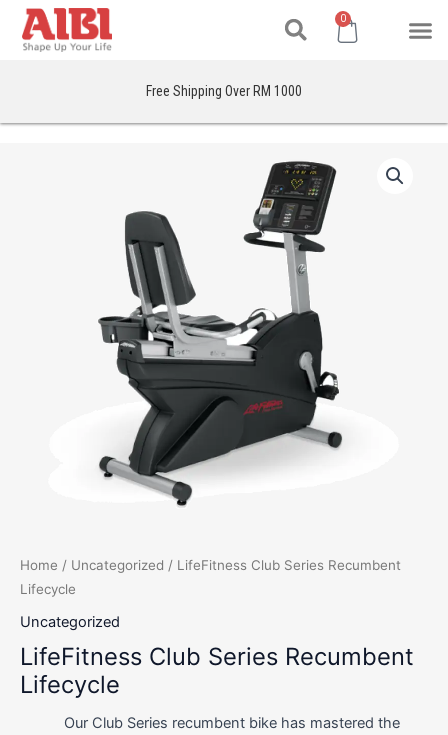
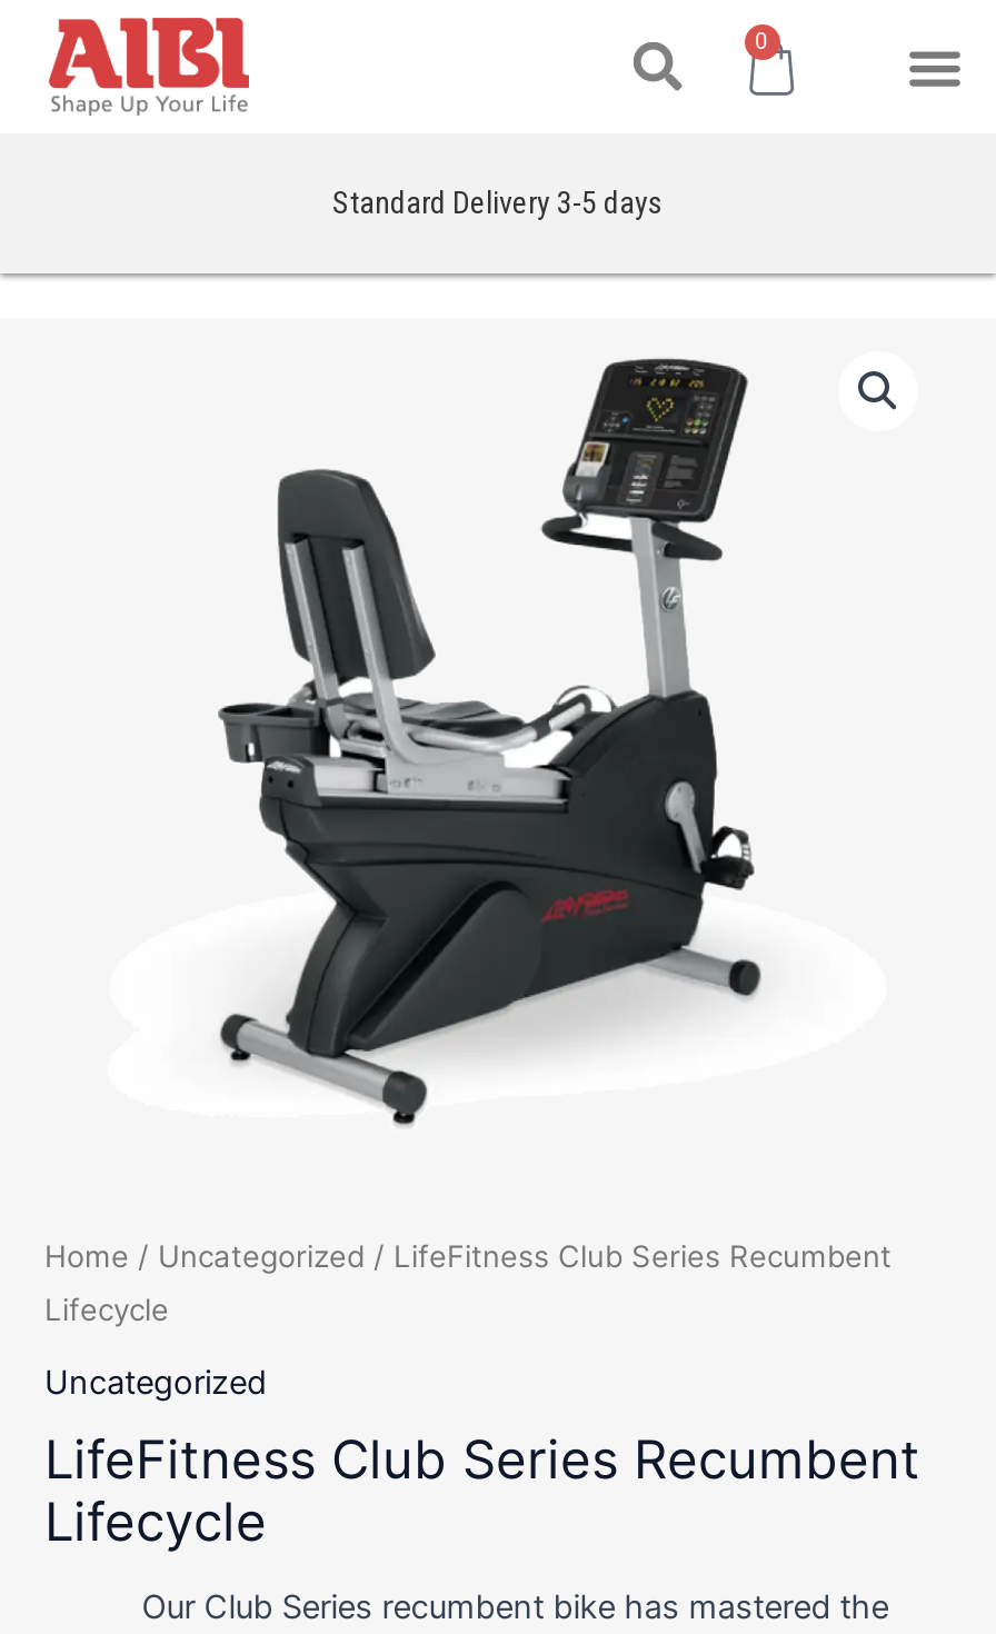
- Free Shipping Over RM 1000
+ Standard Delivery 3-5 days
